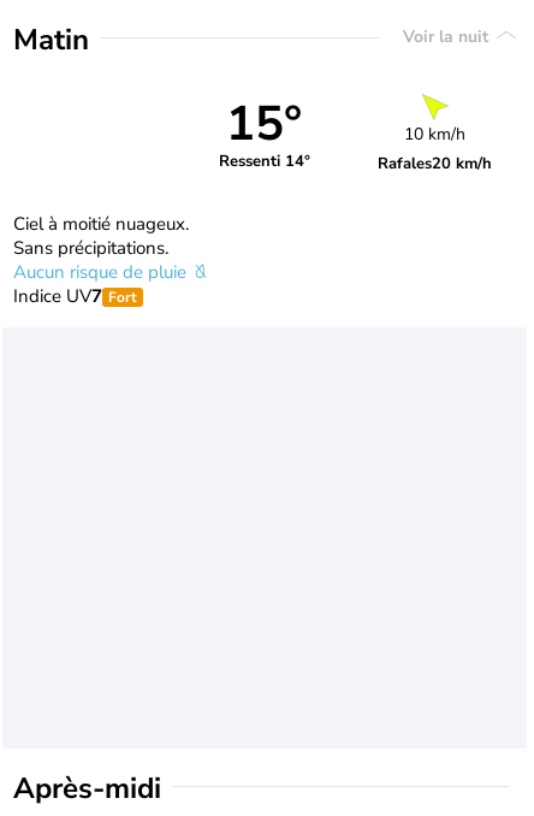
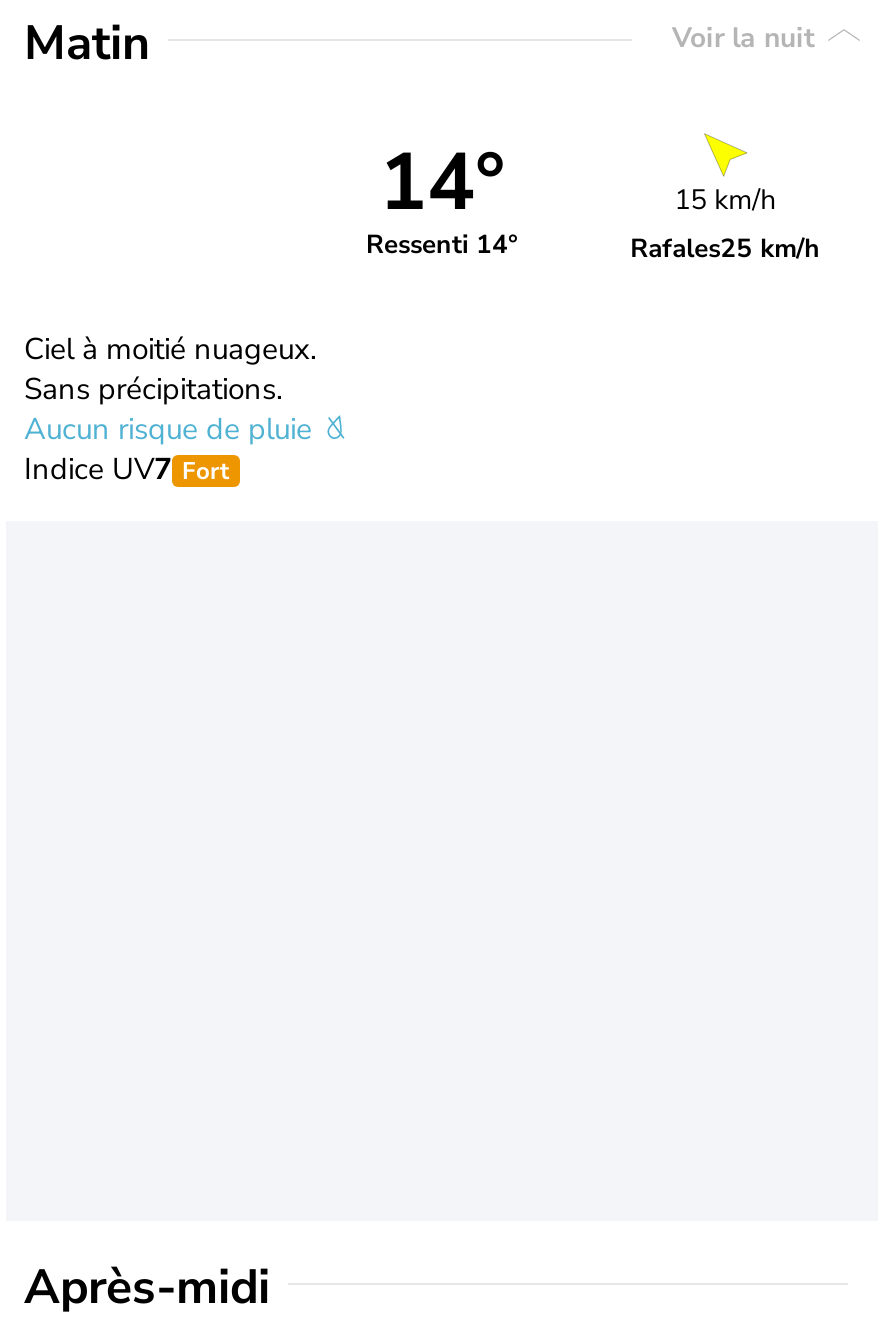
- 15°
+ 14°

- 10 km/h
+ 15 km/h

- Rafales20 km/h
+ Rafales25 km/h
